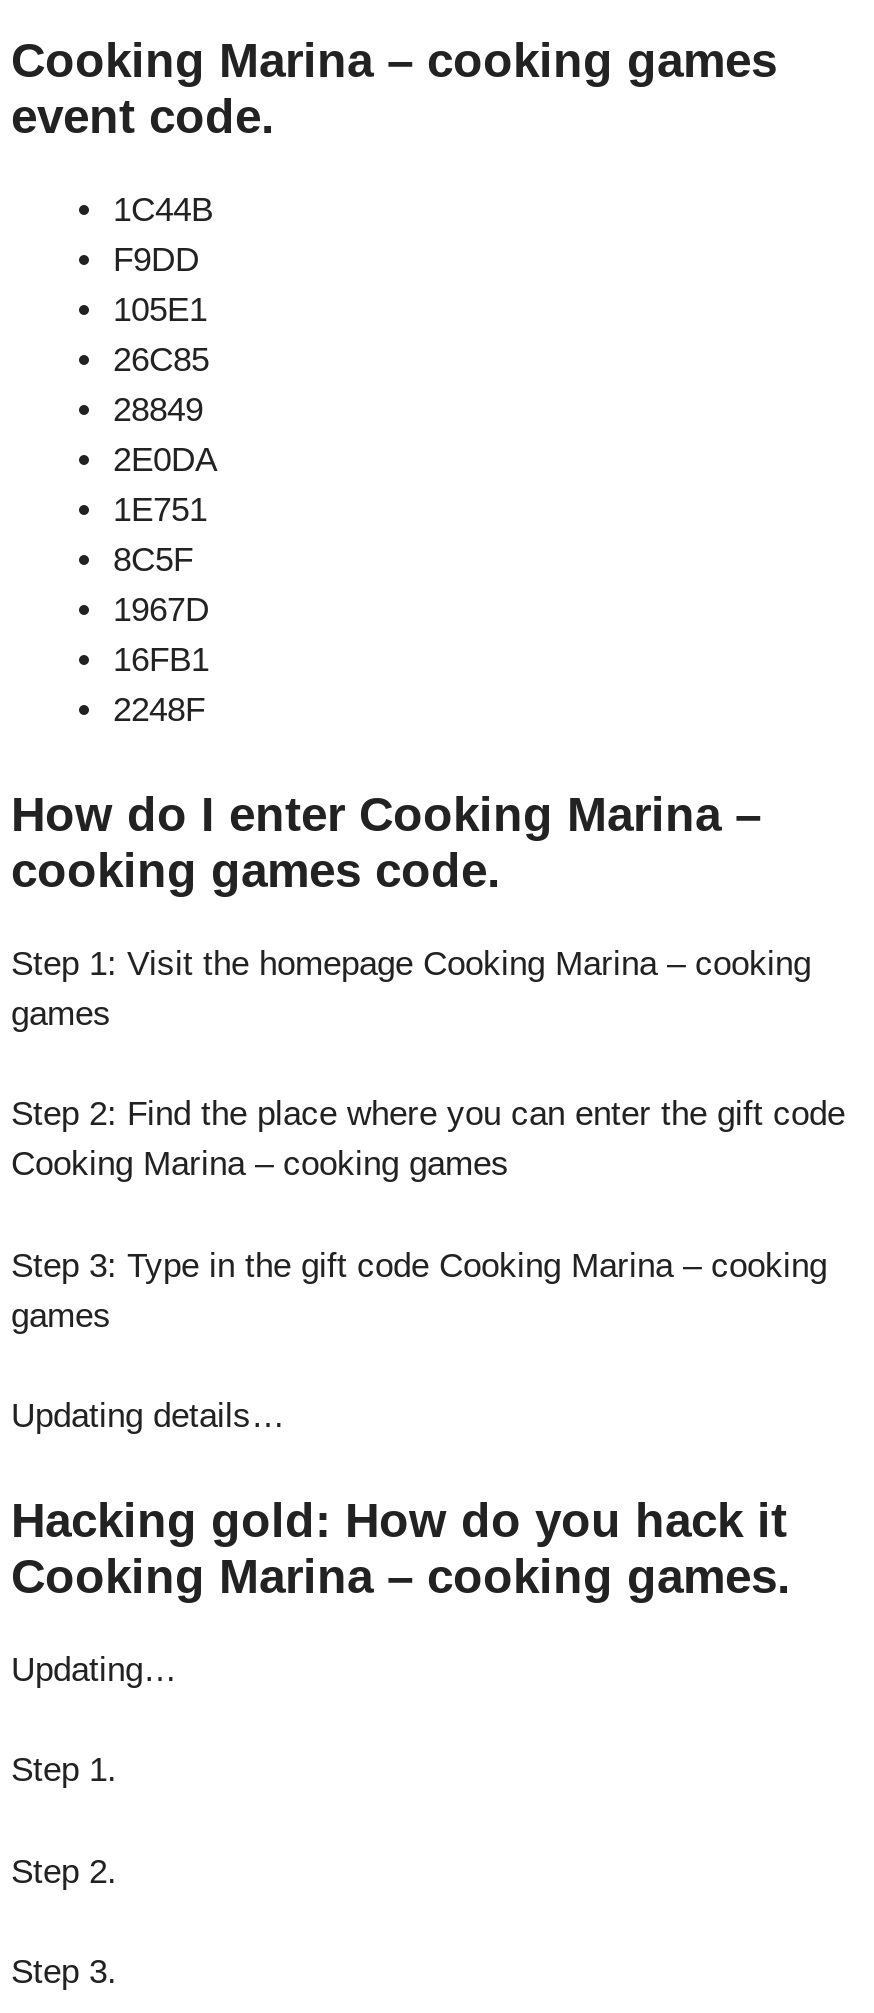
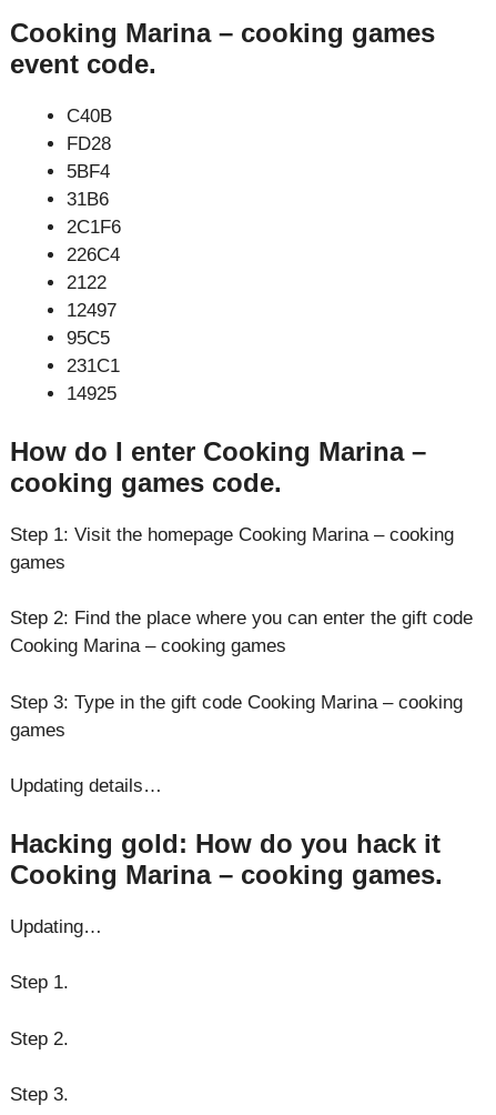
- 1C44B
- F9DD
- 105E1
- 26C85
- 28849
- 2E0DA
- 1E751
- 8C5F
- 1967D
- 16FB1
- 2248F
+ C40B
+ FD28
+ 5BF4
+ 31B6
+ 2C1F6
+ 226C4
+ 2122
+ 12497
+ 95C5
+ 231C1
+ 14925
